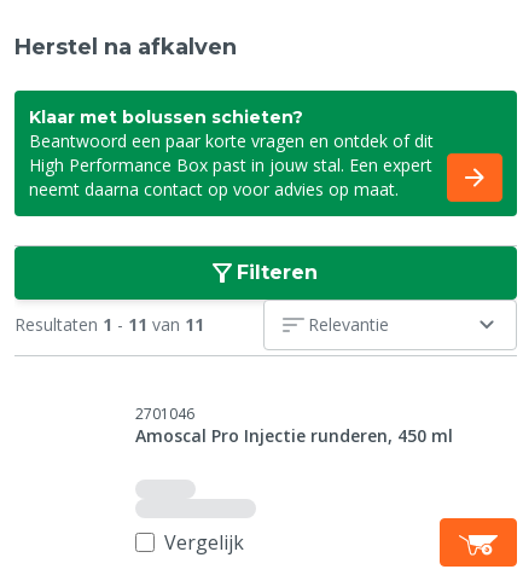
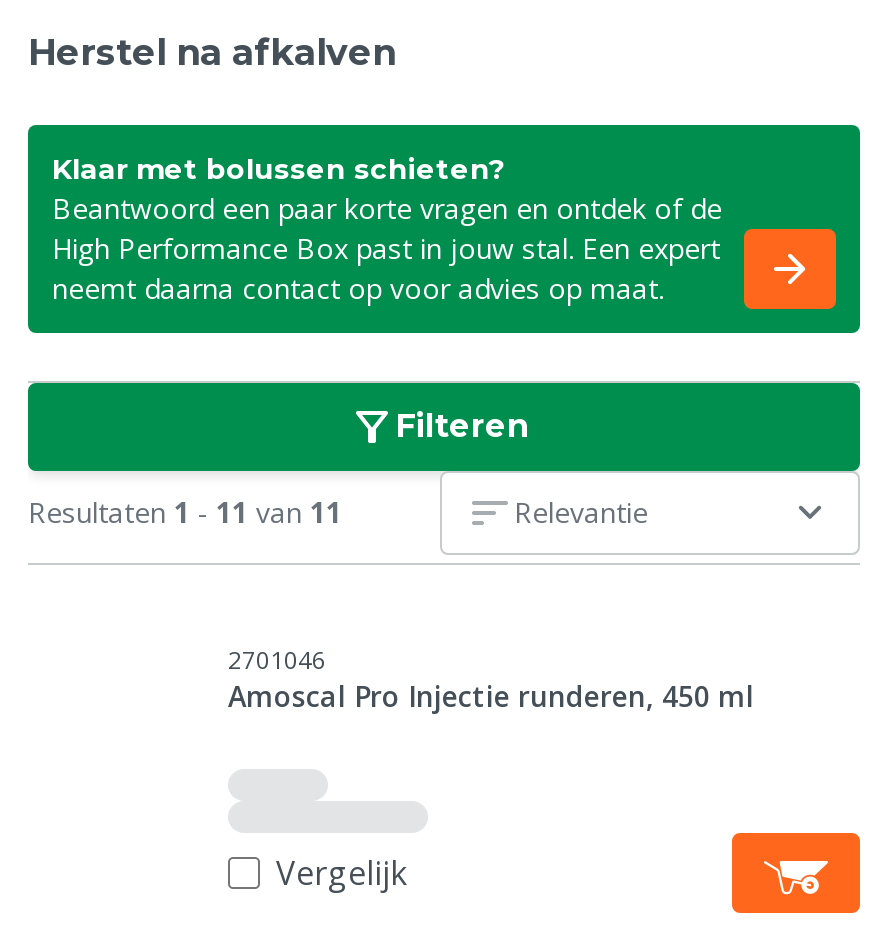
- Beantwoord een paar korte vragen en ontdek of dit
+ Beantwoord een paar korte vragen en ontdek of de
